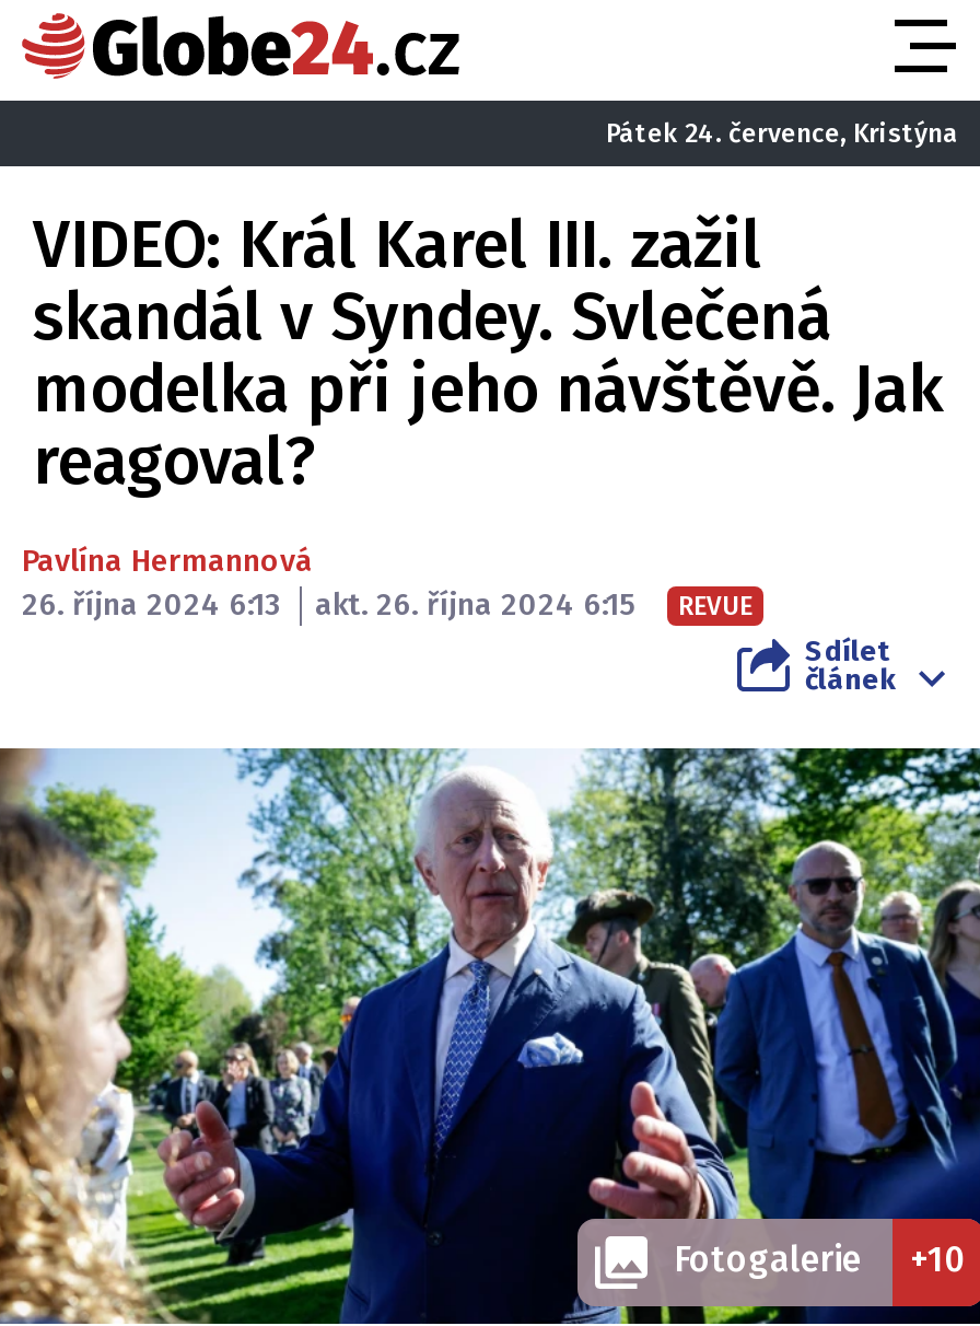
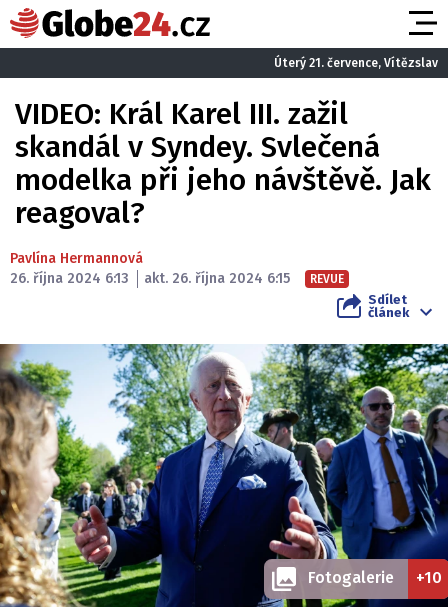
- Pátek 24. července, Kristýna
+ Úterý 21. července, Vítězslav
